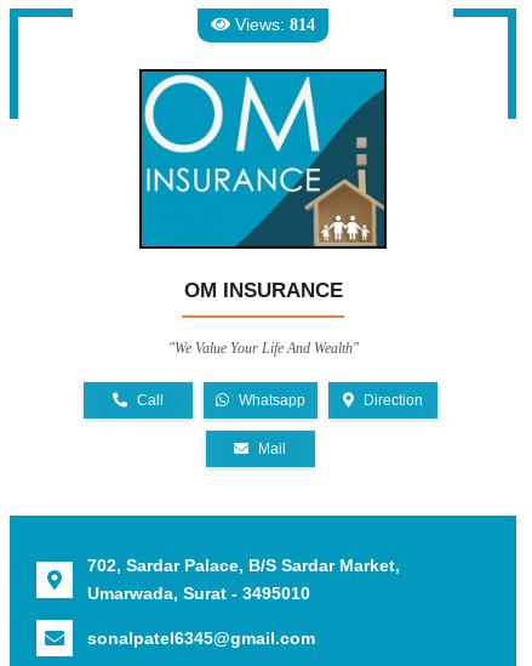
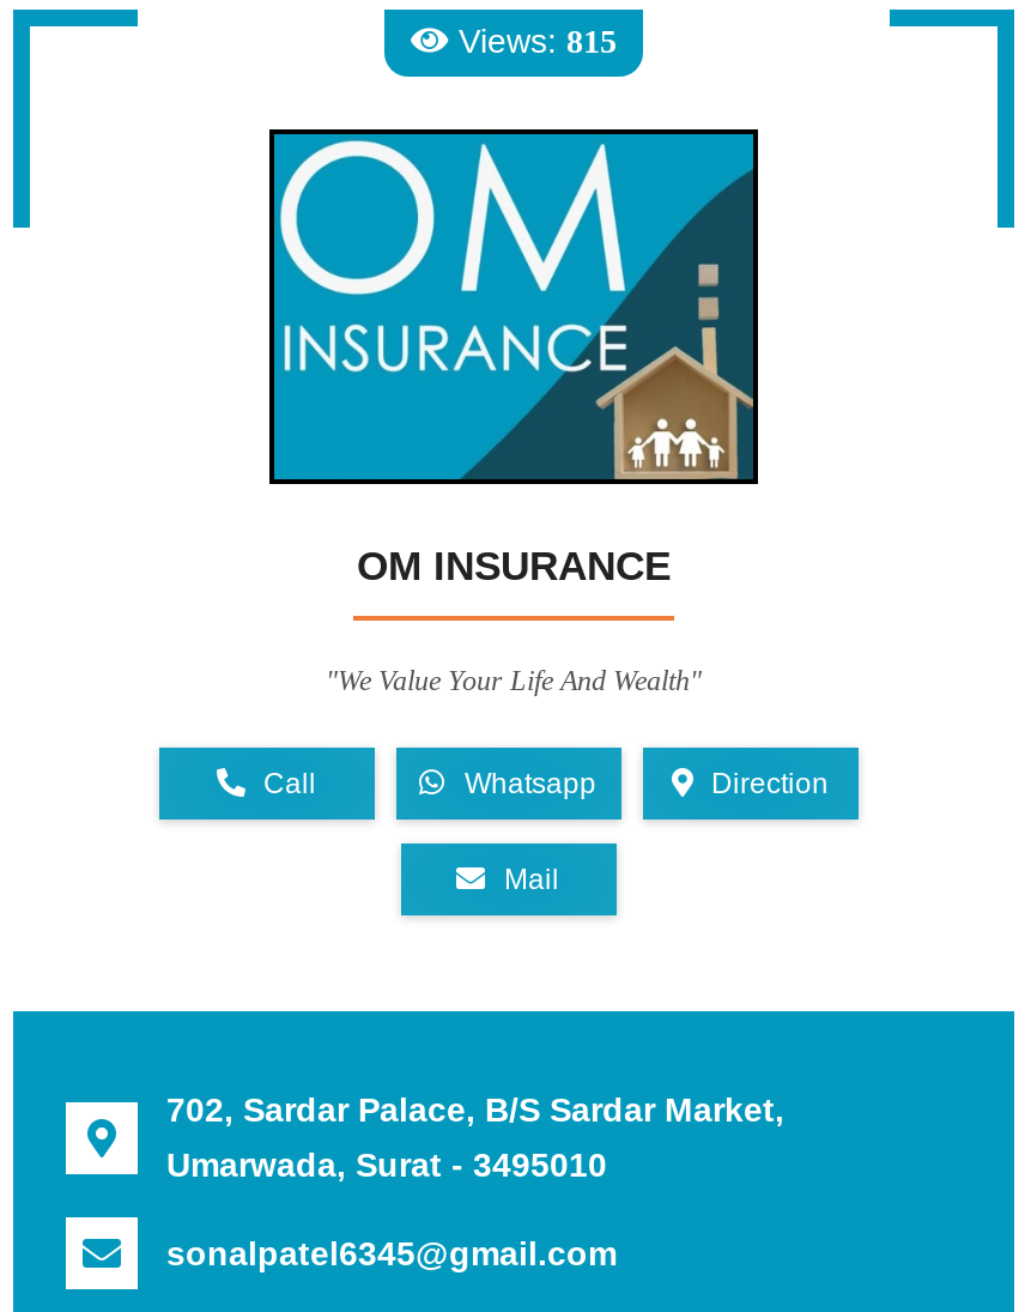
- Views: 814
+ Views: 815
